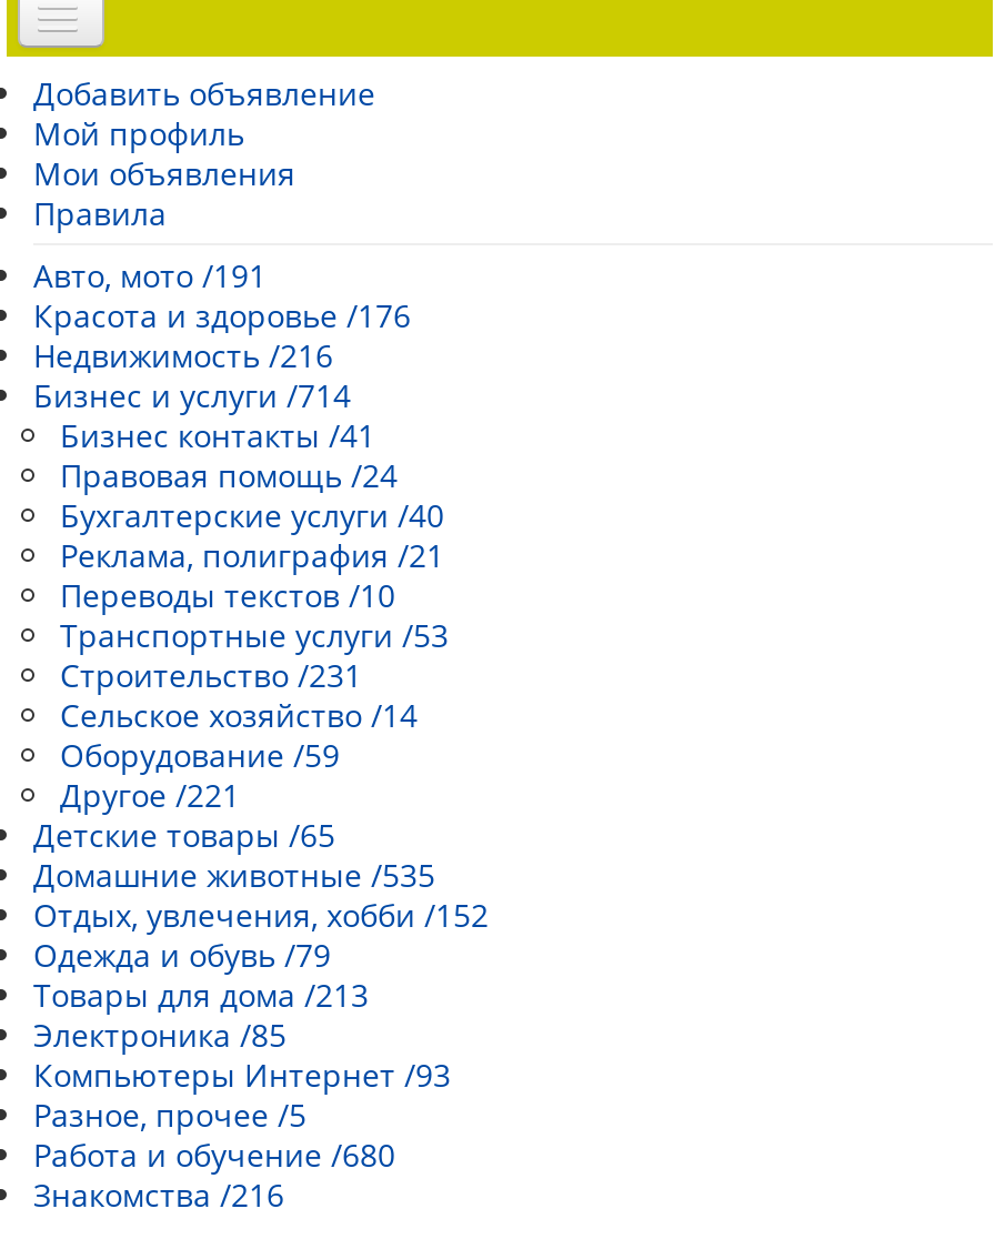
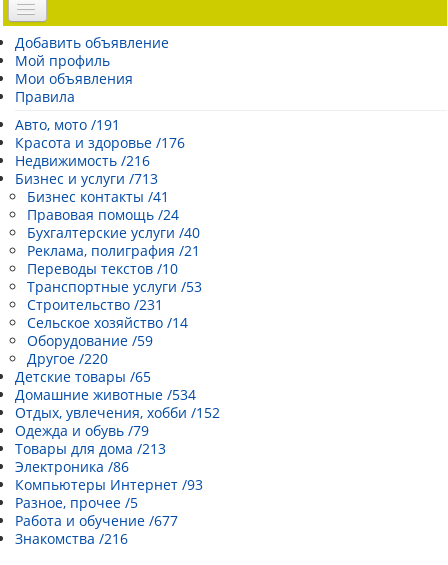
- Бизнес и услуги /714
+ Бизнес и услуги /713

- Другое /221
+ Другое /220

- Домашние животные /535
+ Домашние животные /534

- Электроника /85
+ Электроника /86

- Работа и обучение /680
+ Работа и обучение /677
